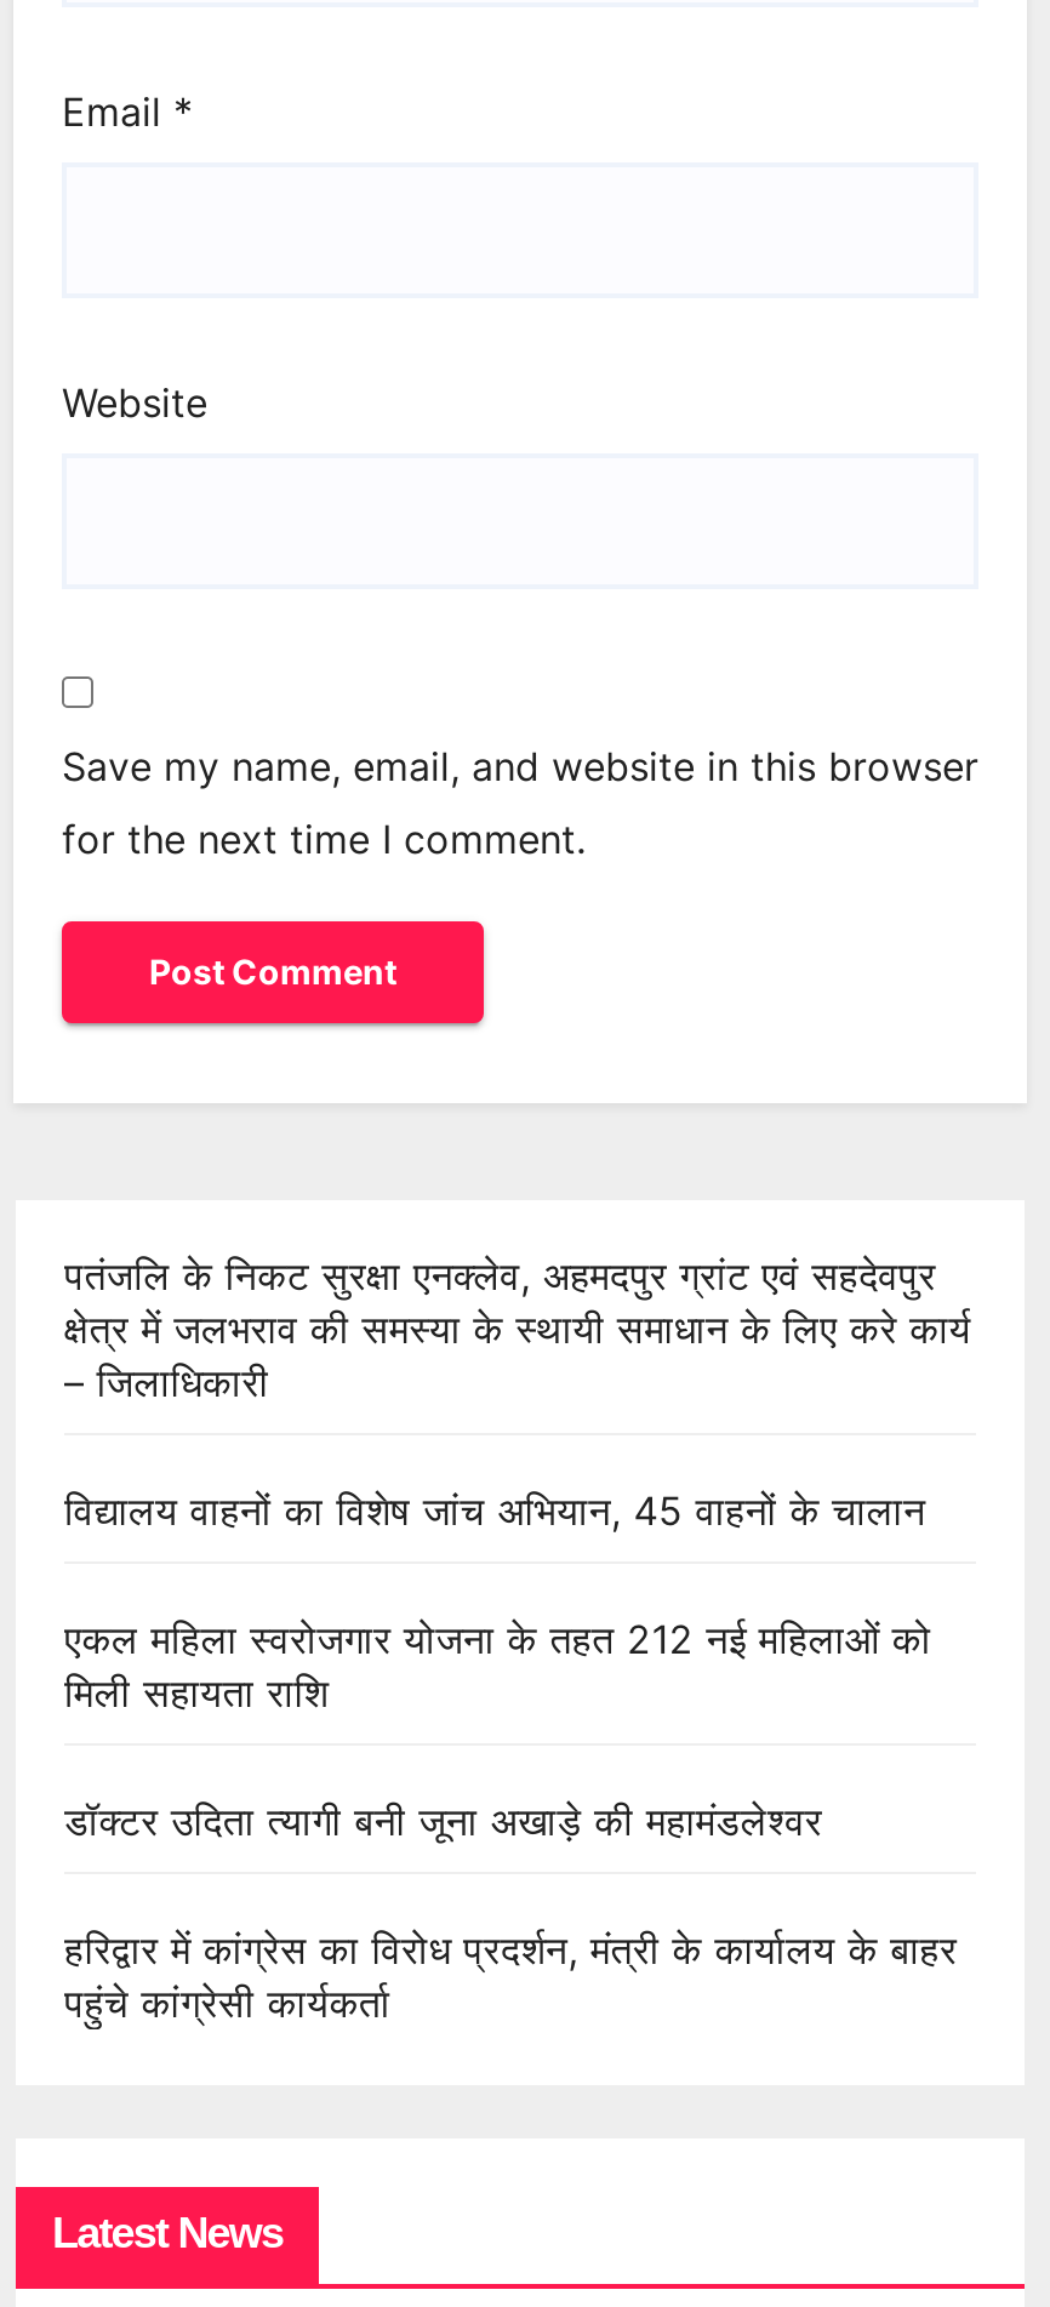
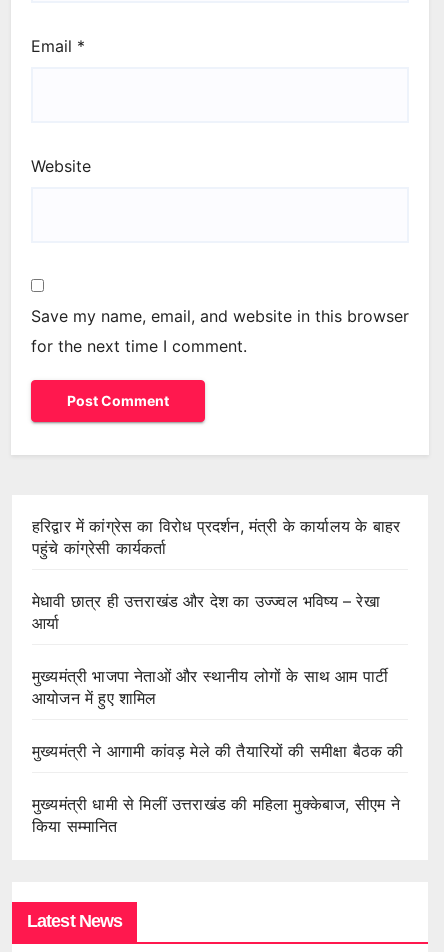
- पतंजलि के निकट सुरक्षा एनक्लेव, अहमदपुर ग्रांट एवं सहदेवपुर
- क्षेत्र में जलभराव की समस्या के स्थायी समाधान के लिए करे कार्य
- – जिलाधिकारी
- विद्यालय वाहनों का विशेष जांच अभियान, 45 वाहनों के चालान
- एकल महिला स्वरोजगार योजना के तहत 212 नई महिलाओं को
- मिली सहायता राशि
- डॉक्टर उदिता त्यागी बनी जूना अखाड़े की महामंडलेश्वर

moved up: हरिद्वार में कांग्रेस का विरोध प्रदर्शन, मंत्री के कार्यालय के बाहर | पहुंचे कांग्रेसी कार्यकर्ता

+ मेधावी छात्र ही उत्तराखंड और देश का उज्ज्वल भविष्य – रेखा
+ आर्या
+ मुख्यमंत्री भाजपा नेताओं और स्थानीय लोगों के साथ आम पार्टी
+ आयोजन में हुए शामिल
+ मुख्यमंत्री ने आगामी कांवड़ मेले की तैयारियों की समीक्षा बैठक की
+ मुख्यमंत्री धामी से मिलीं उत्तराखंड की महिला मुक्केबाज, सीएम ने
+ किया सम्मानित
